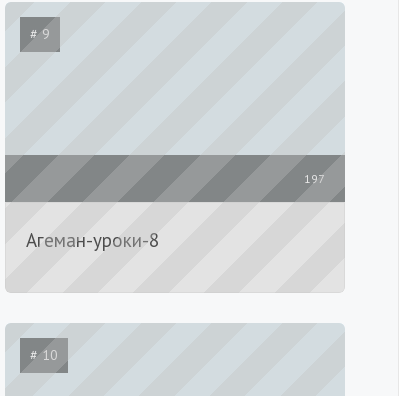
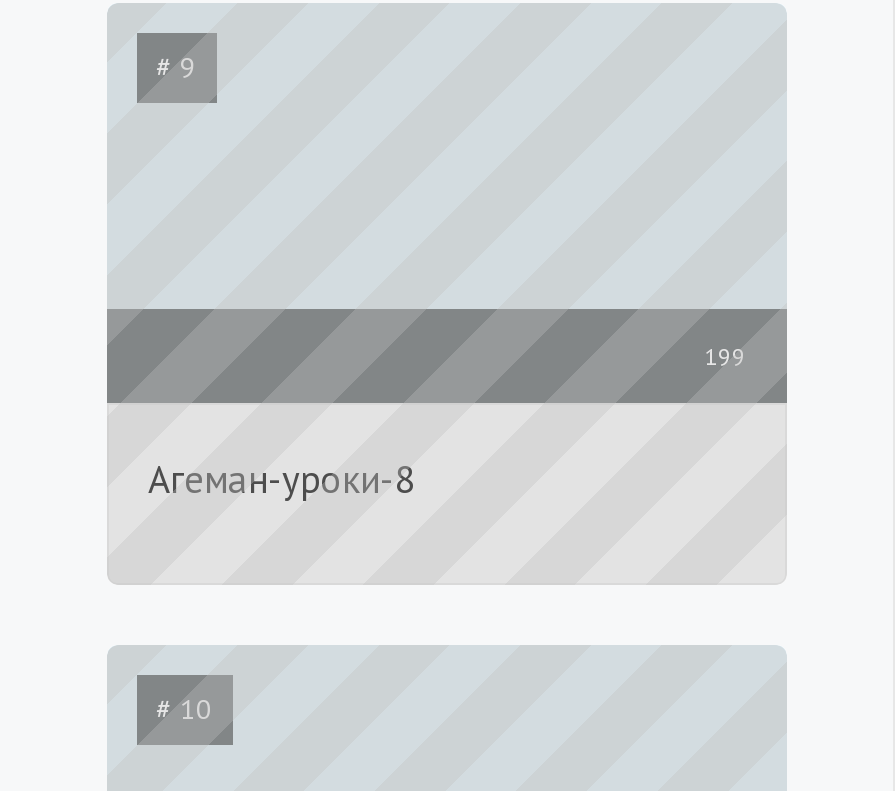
- 197
+ 199
